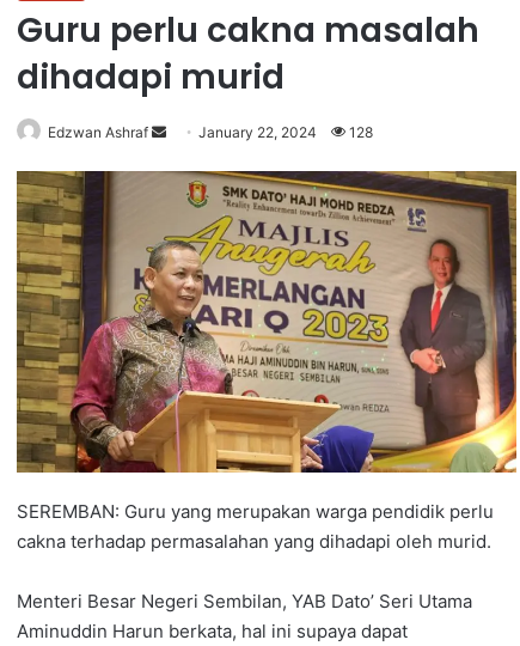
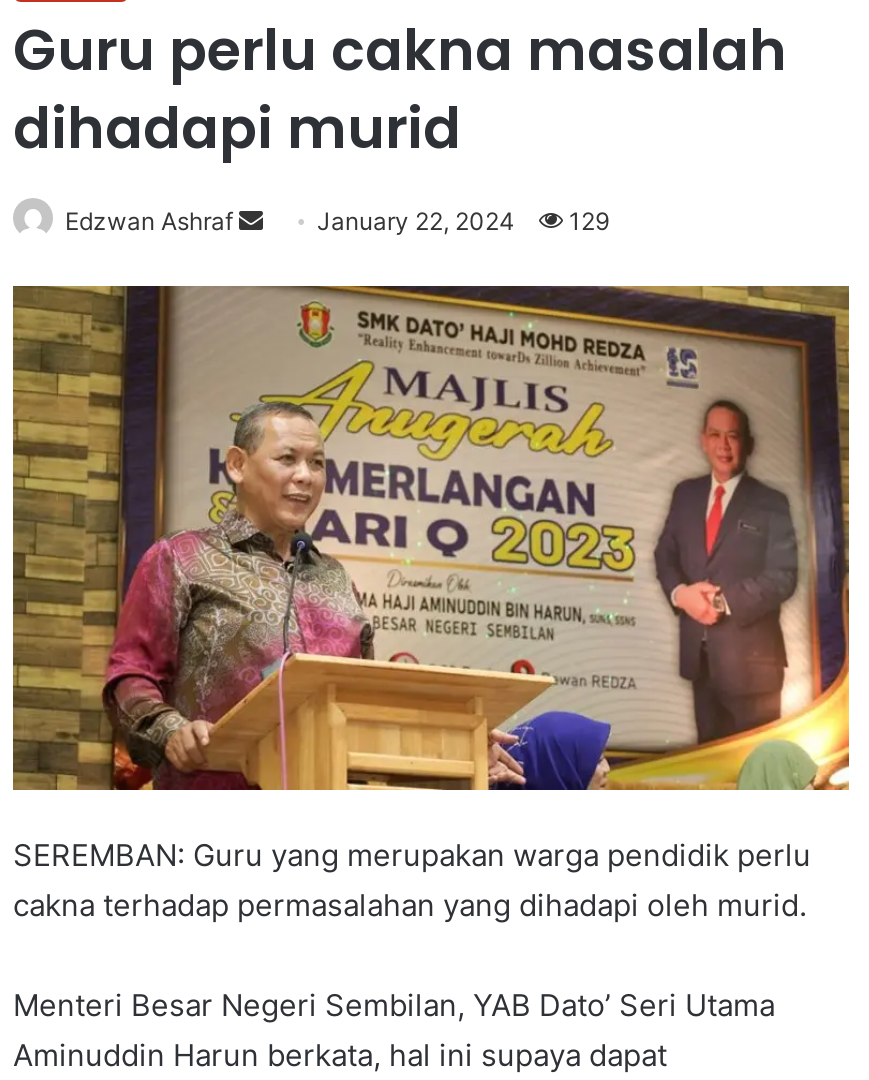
- 128
+ 129
